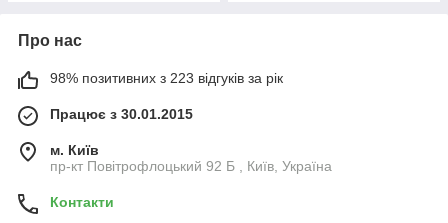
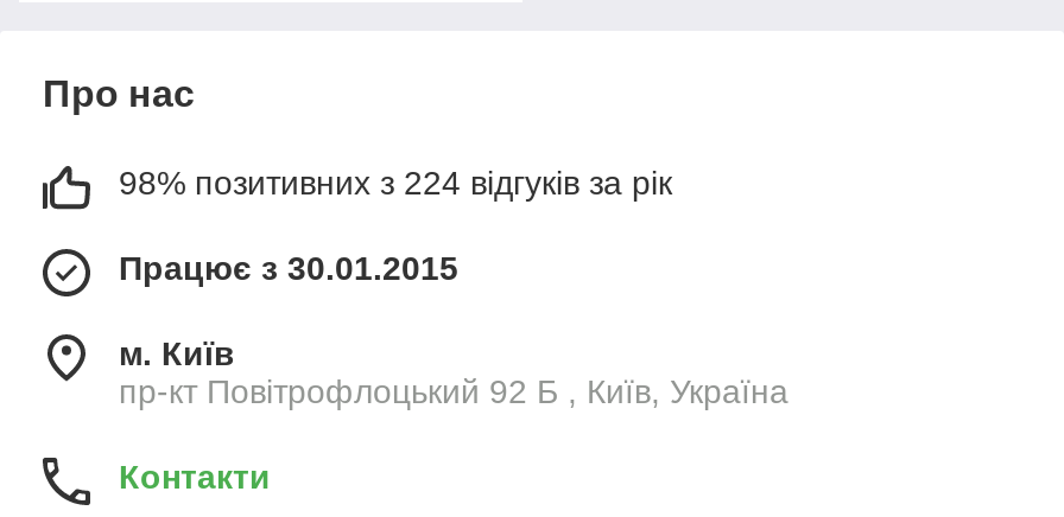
- 98% позитивних з 223 відгуків за рік
+ 98% позитивних з 224 відгуків за рік
